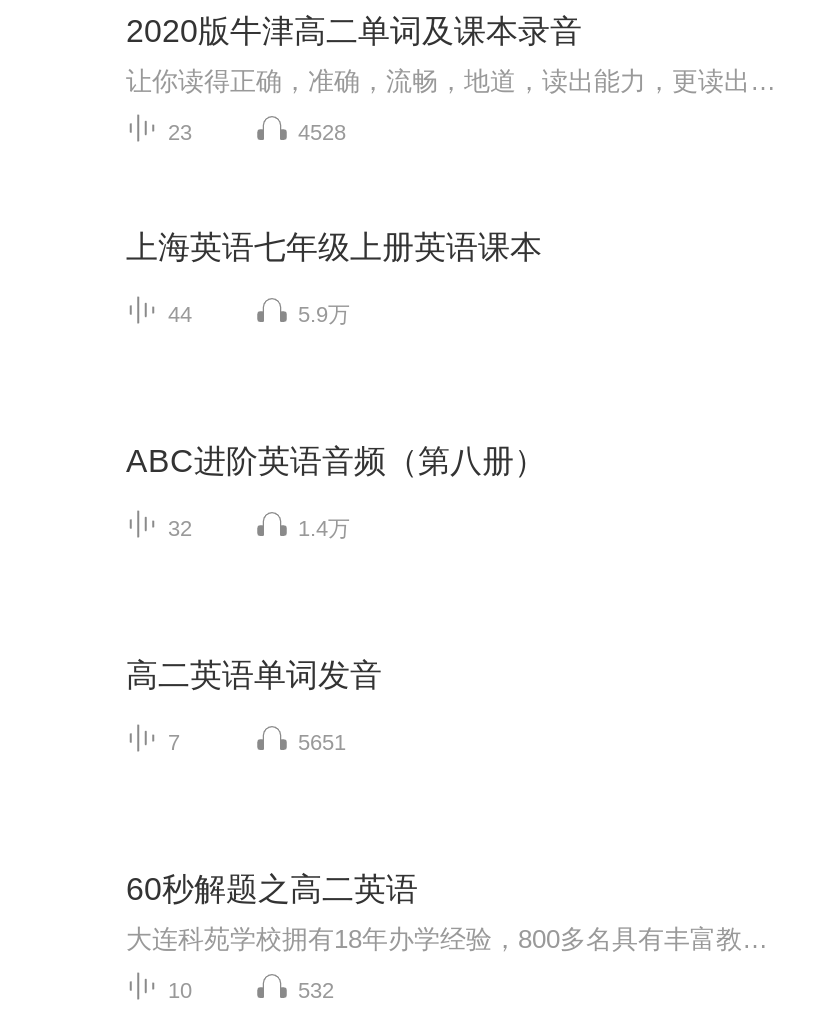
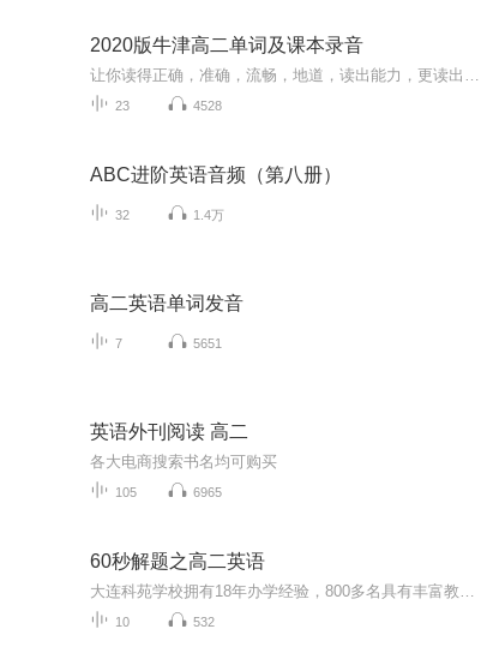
- 上海英语七年级上册英语课本
- 44
- 5.9万

moved up: ABC进阶英语音频（第八册） | 32 | 1.4万 | 高二英语单词发音 | 7 | 5651

+ 英语外刊阅读 高二
+ 各大电商搜索书名均可购买
+ 105
+ 6965
